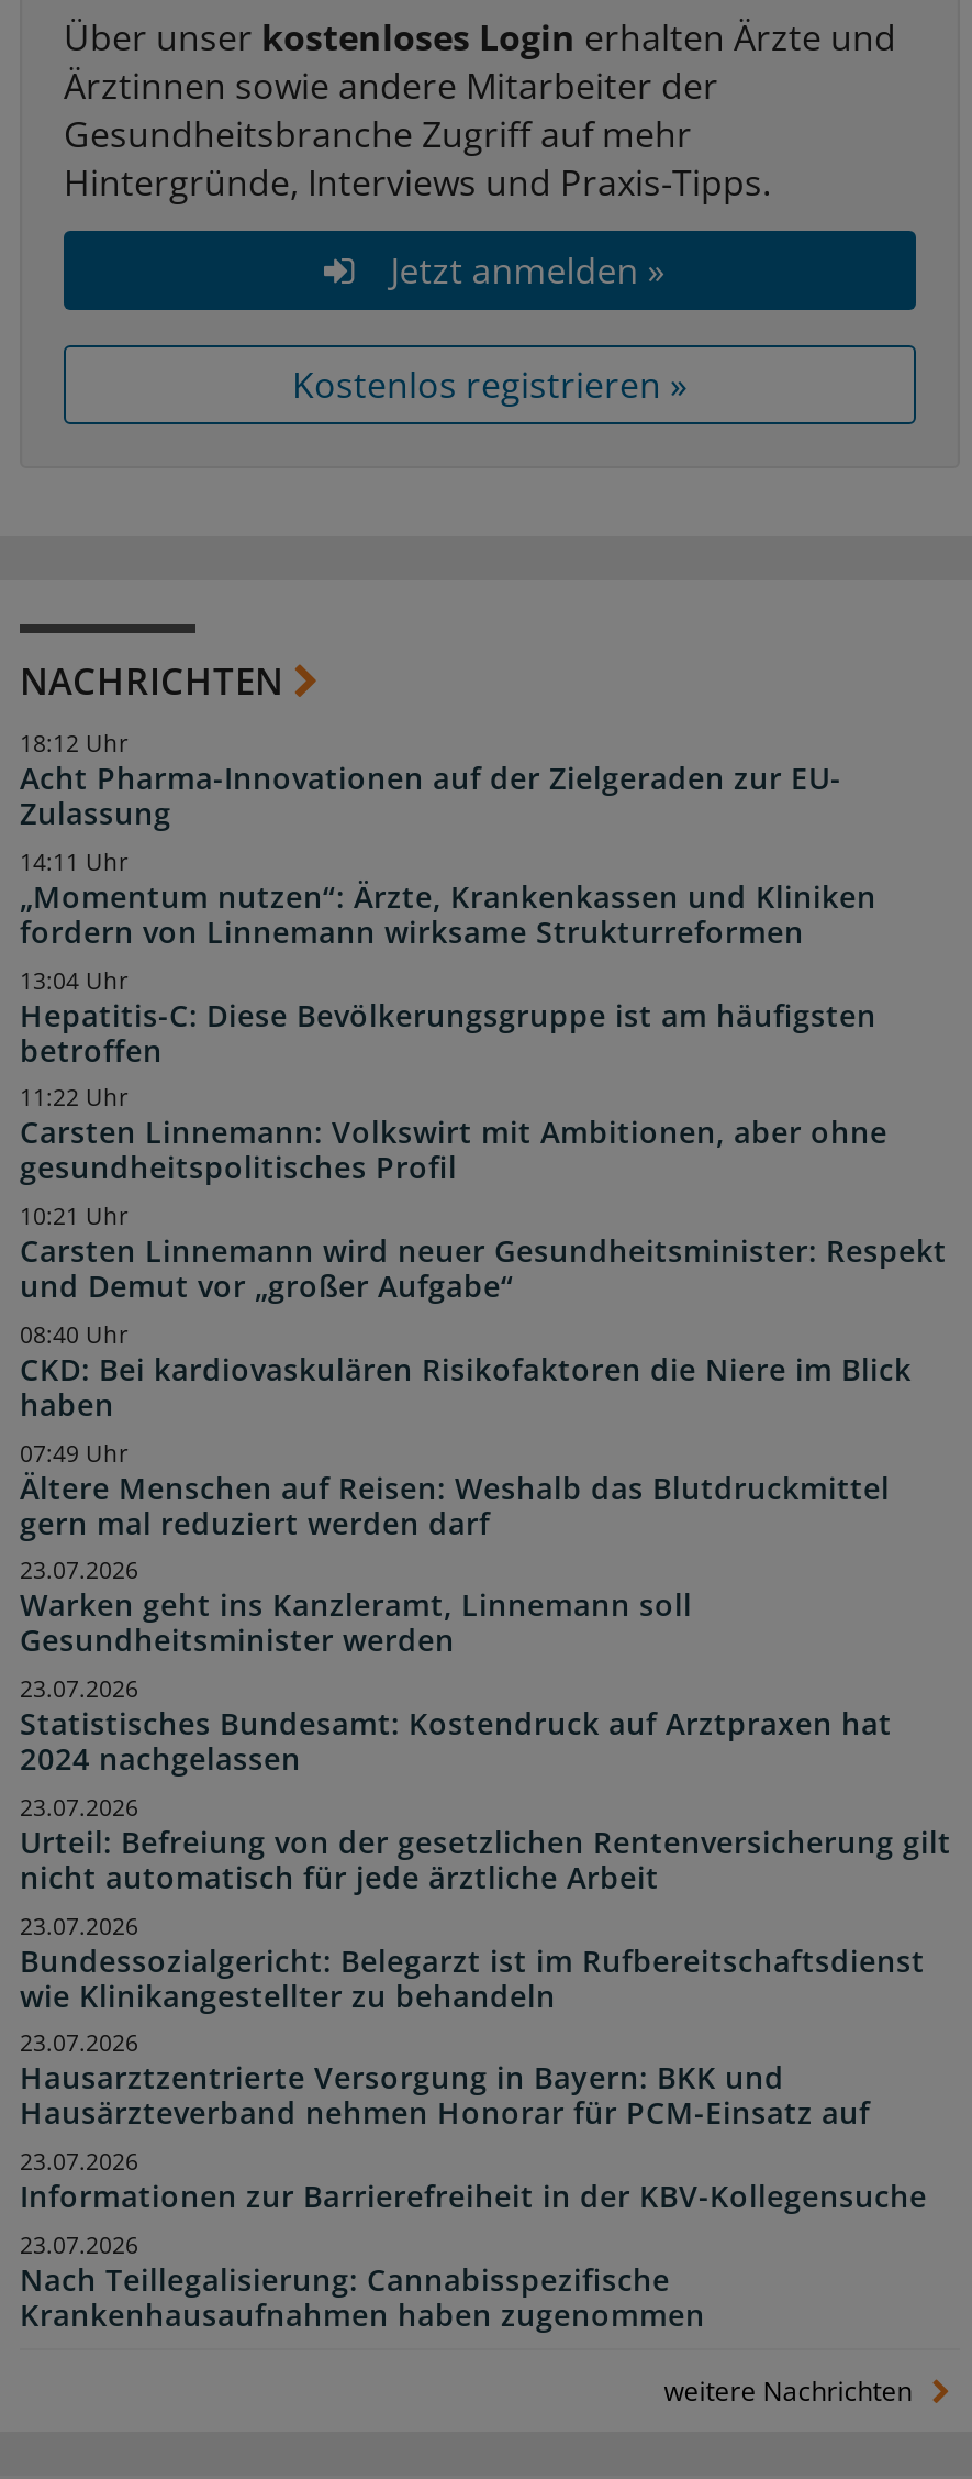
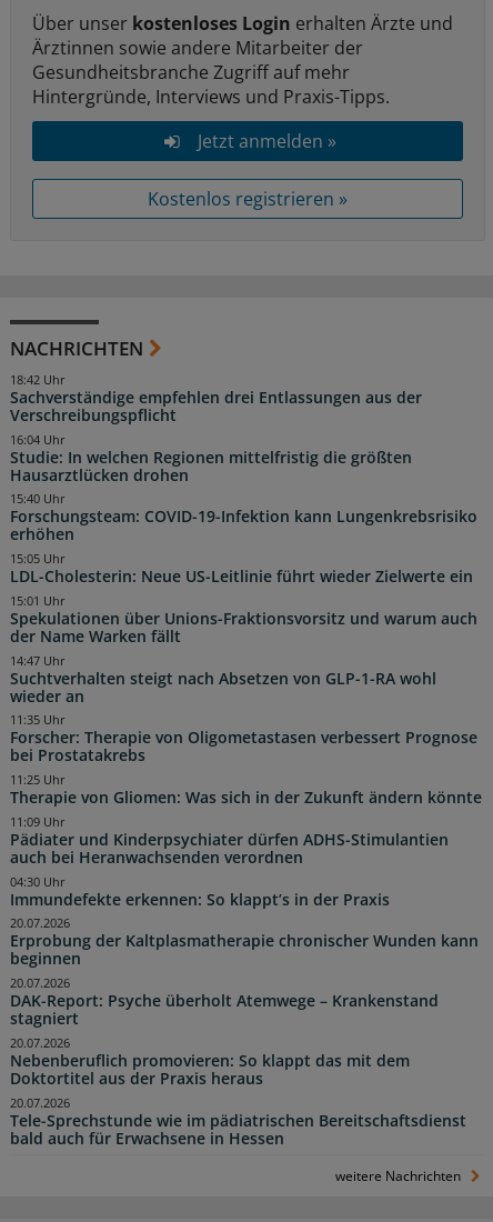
- 18:12 Uhr
+ 18:42 Uhr

- Acht Pharma-Innovationen auf der Zielgeraden zur EU-
- Zulassung
+ Sachverständige empfehlen drei Entlassungen aus der
+ Verschreibungspflicht

- 14:11 Uhr
+ 16:04 Uhr

- „Momentum nutzen“: Ärzte, Krankenkassen und Kliniken
- fordern von Linnemann wirksame Strukturreformen
+ Studie: In welchen Regionen mittelfristig die größten
+ Hausarztlücken drohen

- 13:04 Uhr
+ 15:40 Uhr

- Hepatitis-C: Diese Bevölkerungsgruppe ist am häufigsten
- betroffen
+ Forschungsteam: COVID-19-Infektion kann Lungenkrebsrisiko
+ erhöhen

- 11:22 Uhr
+ 15:05 Uhr

- Carsten Linnemann: Volkswirt mit Ambitionen, aber ohne
- gesundheitspolitisches Profil
+ LDL-Cholesterin: Neue US-Leitlinie führt wieder Zielwerte ein

- 10:21 Uhr
+ 15:01 Uhr

- Carsten Linnemann wird neuer Gesundheitsminister: Respekt
- und Demut vor „großer Aufgabe“
+ Spekulationen über Unions-Fraktionsvorsitz und warum auch
+ der Name Warken fällt

- 08:40 Uhr
+ 14:47 Uhr

- CKD: Bei kardiovaskulären Risikofaktoren die Niere im Blick
- haben
+ Suchtverhalten steigt nach Absetzen von GLP-1-RA wohl
+ wieder an

- 07:49 Uhr
+ 11:35 Uhr

- Ältere Menschen auf Reisen: Weshalb das Blutdruckmittel
- gern mal reduziert werden darf
+ Forscher: Therapie von Oligometastasen verbessert Prognose
+ bei Prostatakrebs

- 23.07.2026
+ 11:25 Uhr

- Warken geht ins Kanzleramt, Linnemann soll
- Gesundheitsminister werden
+ Therapie von Gliomen: Was sich in der Zukunft ändern könnte

- 23.07.2026
+ 11:09 Uhr

- Statistisches Bundesamt: Kostendruck auf Arztpraxen hat
- 2024 nachgelassen
+ Pädiater und Kinderpsychiater dürfen ADHS-Stimulantien
+ auch bei Heranwachsenden verordnen

- 23.07.2026
+ 04:30 Uhr

- Urteil: Befreiung von der gesetzlichen Rentenversicherung gilt
- nicht automatisch für jede ärztliche Arbeit
+ Immundefekte erkennen: So klappt’s in der Praxis

- 23.07.2026
+ 20.07.2026

- Bundessozialgericht: Belegarzt ist im Rufbereitschaftsdienst
- wie Klinikangestellter zu behandeln
+ Erprobung der Kaltplasmatherapie chronischer Wunden kann
+ beginnen

- 23.07.2026
+ 20.07.2026

- Hausarztzentrierte Versorgung in Bayern: BKK und
- Hausärzteverband nehmen Honorar für PCM-Einsatz auf
+ DAK-Report: Psyche überholt Atemwege – Krankenstand
+ stagniert

- 23.07.2026
+ 20.07.2026

- Informationen zur Barrierefreiheit in der KBV-Kollegensuche
+ Nebenberuflich promovieren: So klappt das mit dem
+ Doktortitel aus der Praxis heraus

- 23.07.2026
+ 20.07.2026

- Nach Teillegalisierung: Cannabisspezifische
- Krankenhausaufnahmen haben zugenommen
+ Tele-Sprechstunde wie im pädiatrischen Bereitschaftsdienst
+ bald auch für Erwachsene in Hessen
